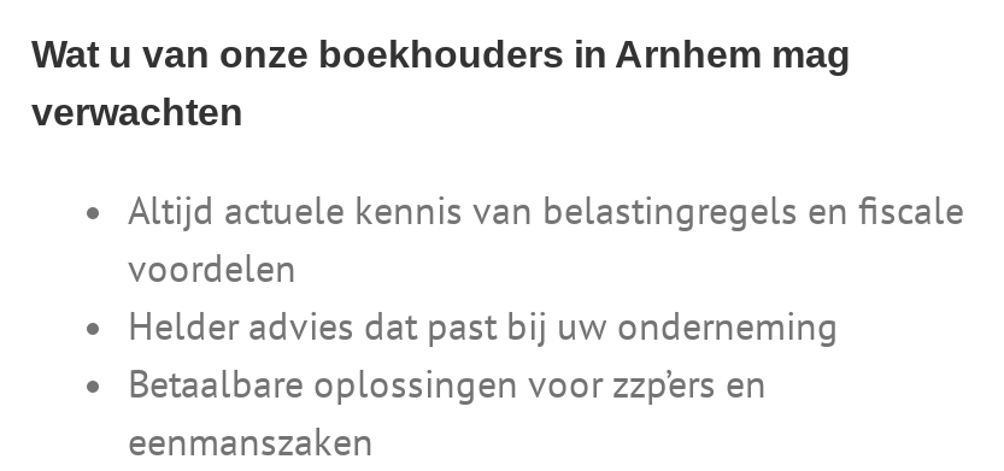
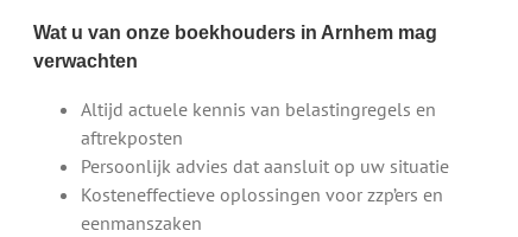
- Altijd actuele kennis van belastingregels en fiscale
- voordelen
- Helder advies dat past bij uw onderneming
- Betaalbare oplossingen voor zzp’ers en
+ Altijd actuele kennis van belastingregels en
+ aftrekposten
+ Persoonlijk advies dat aansluit op uw situatie
+ Kosteneffectieve oplossingen voor zzp’ers en
